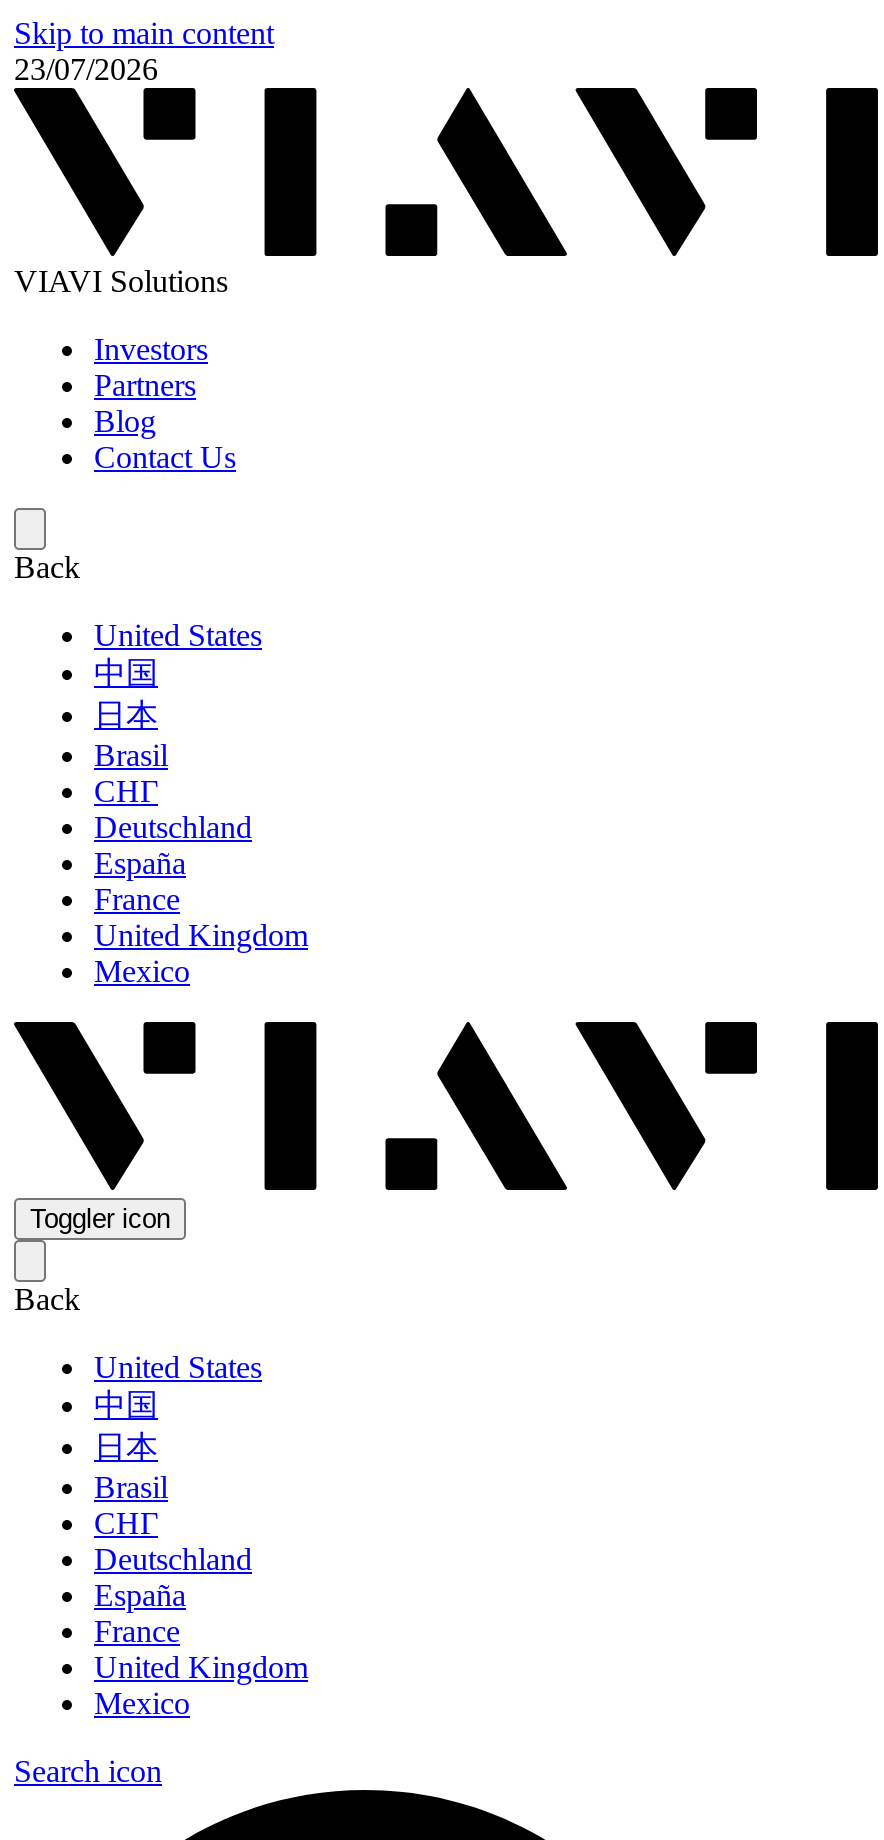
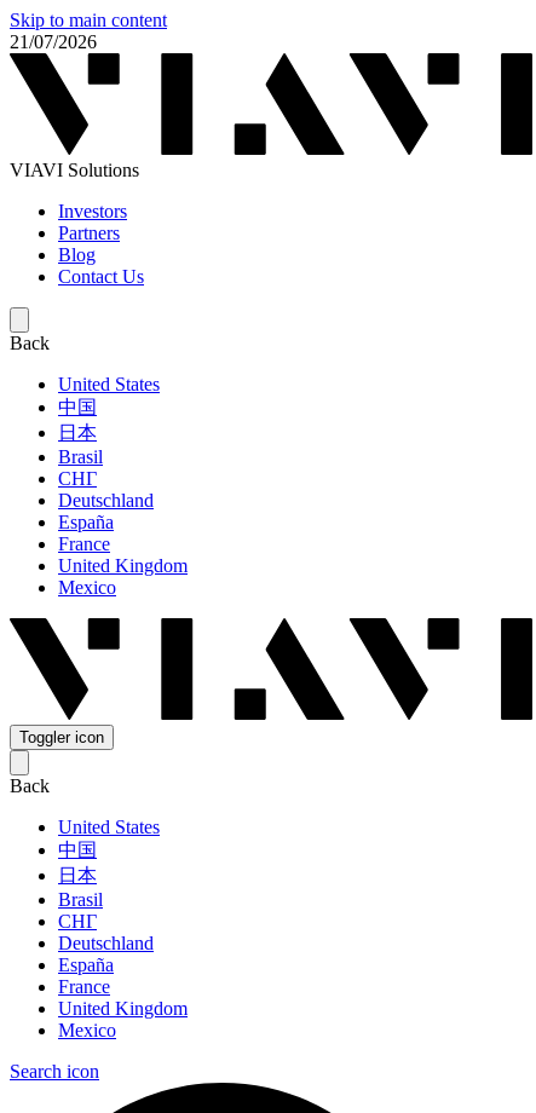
- 23/07/2026
+ 21/07/2026
